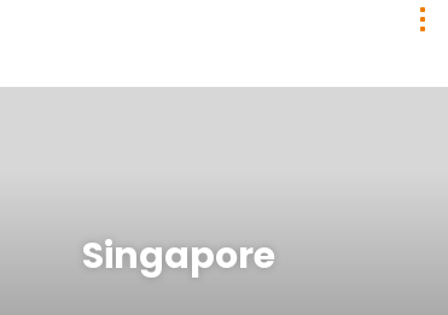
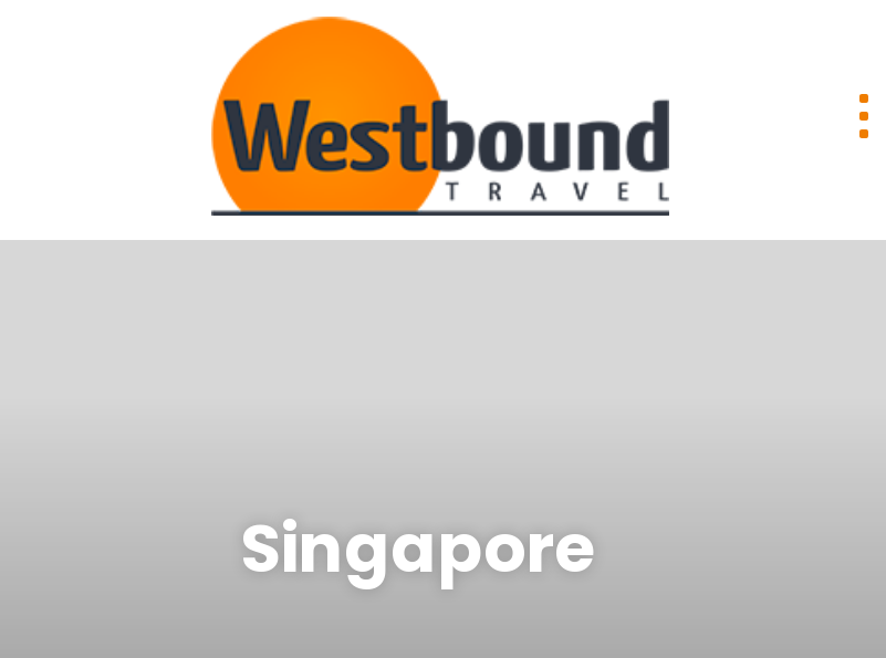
+ [image]
